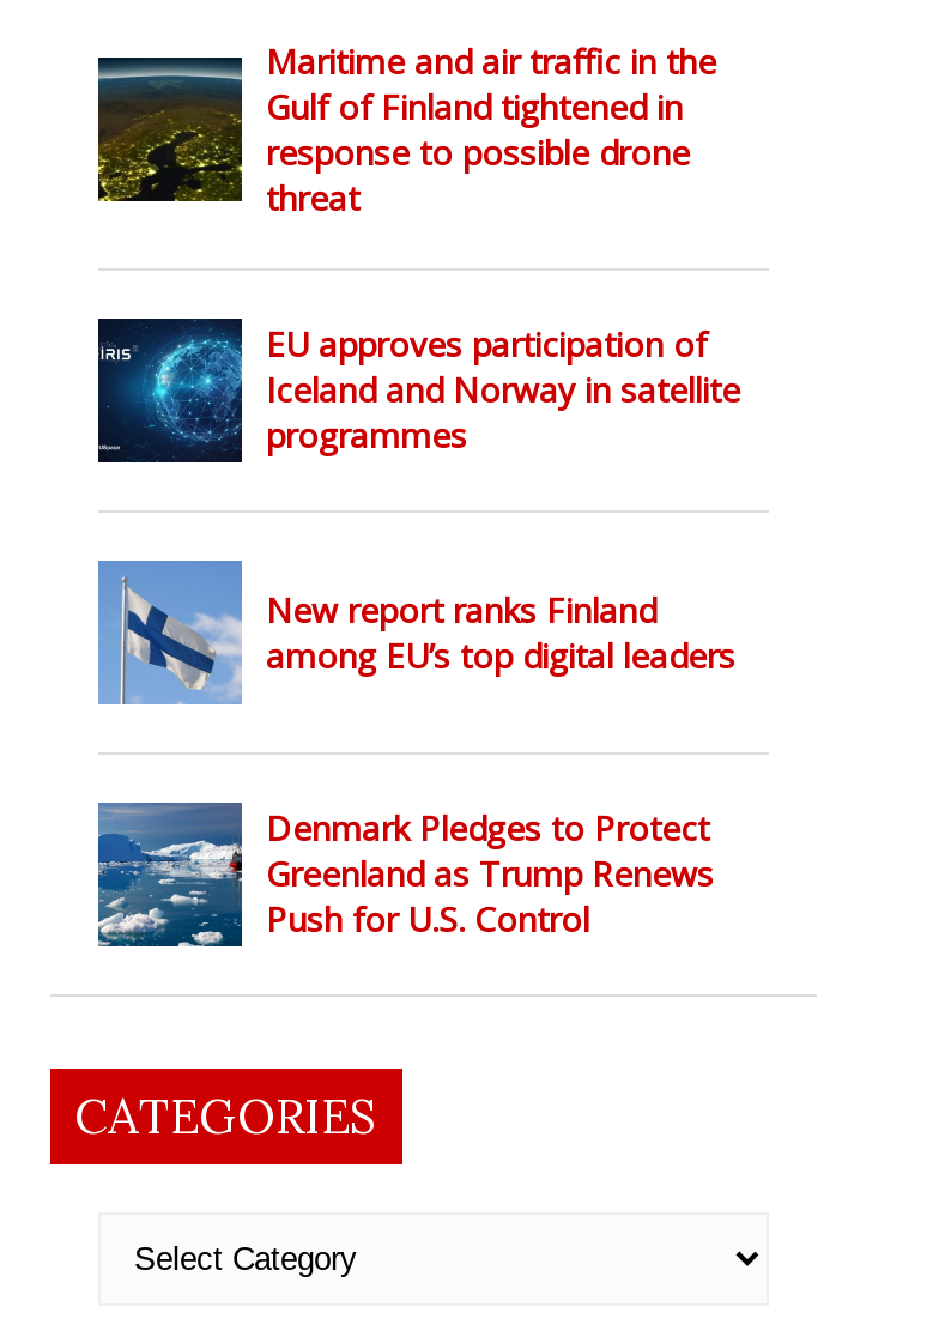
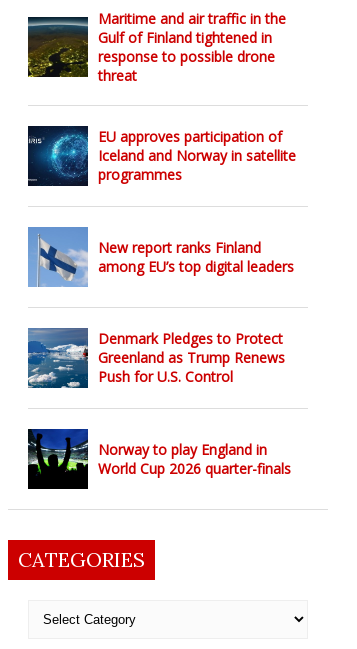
+ [image]
+ Norway to play England in
+ World Cup 2026 quarter-finals
